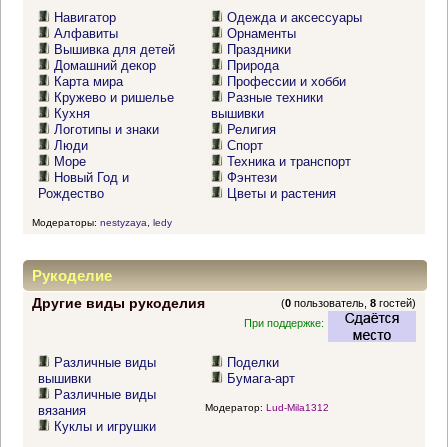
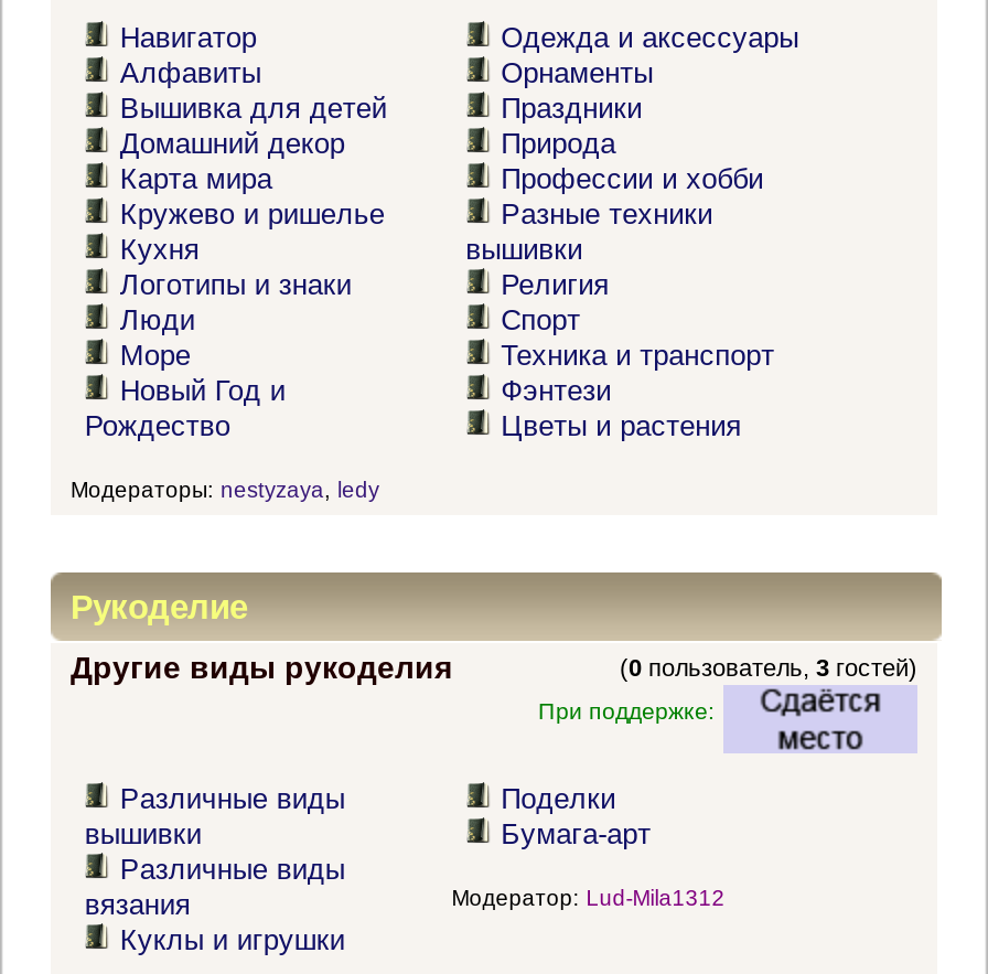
- (0 пользователь, 8 гостей)
+ (0 пользователь, 3 гостей)
